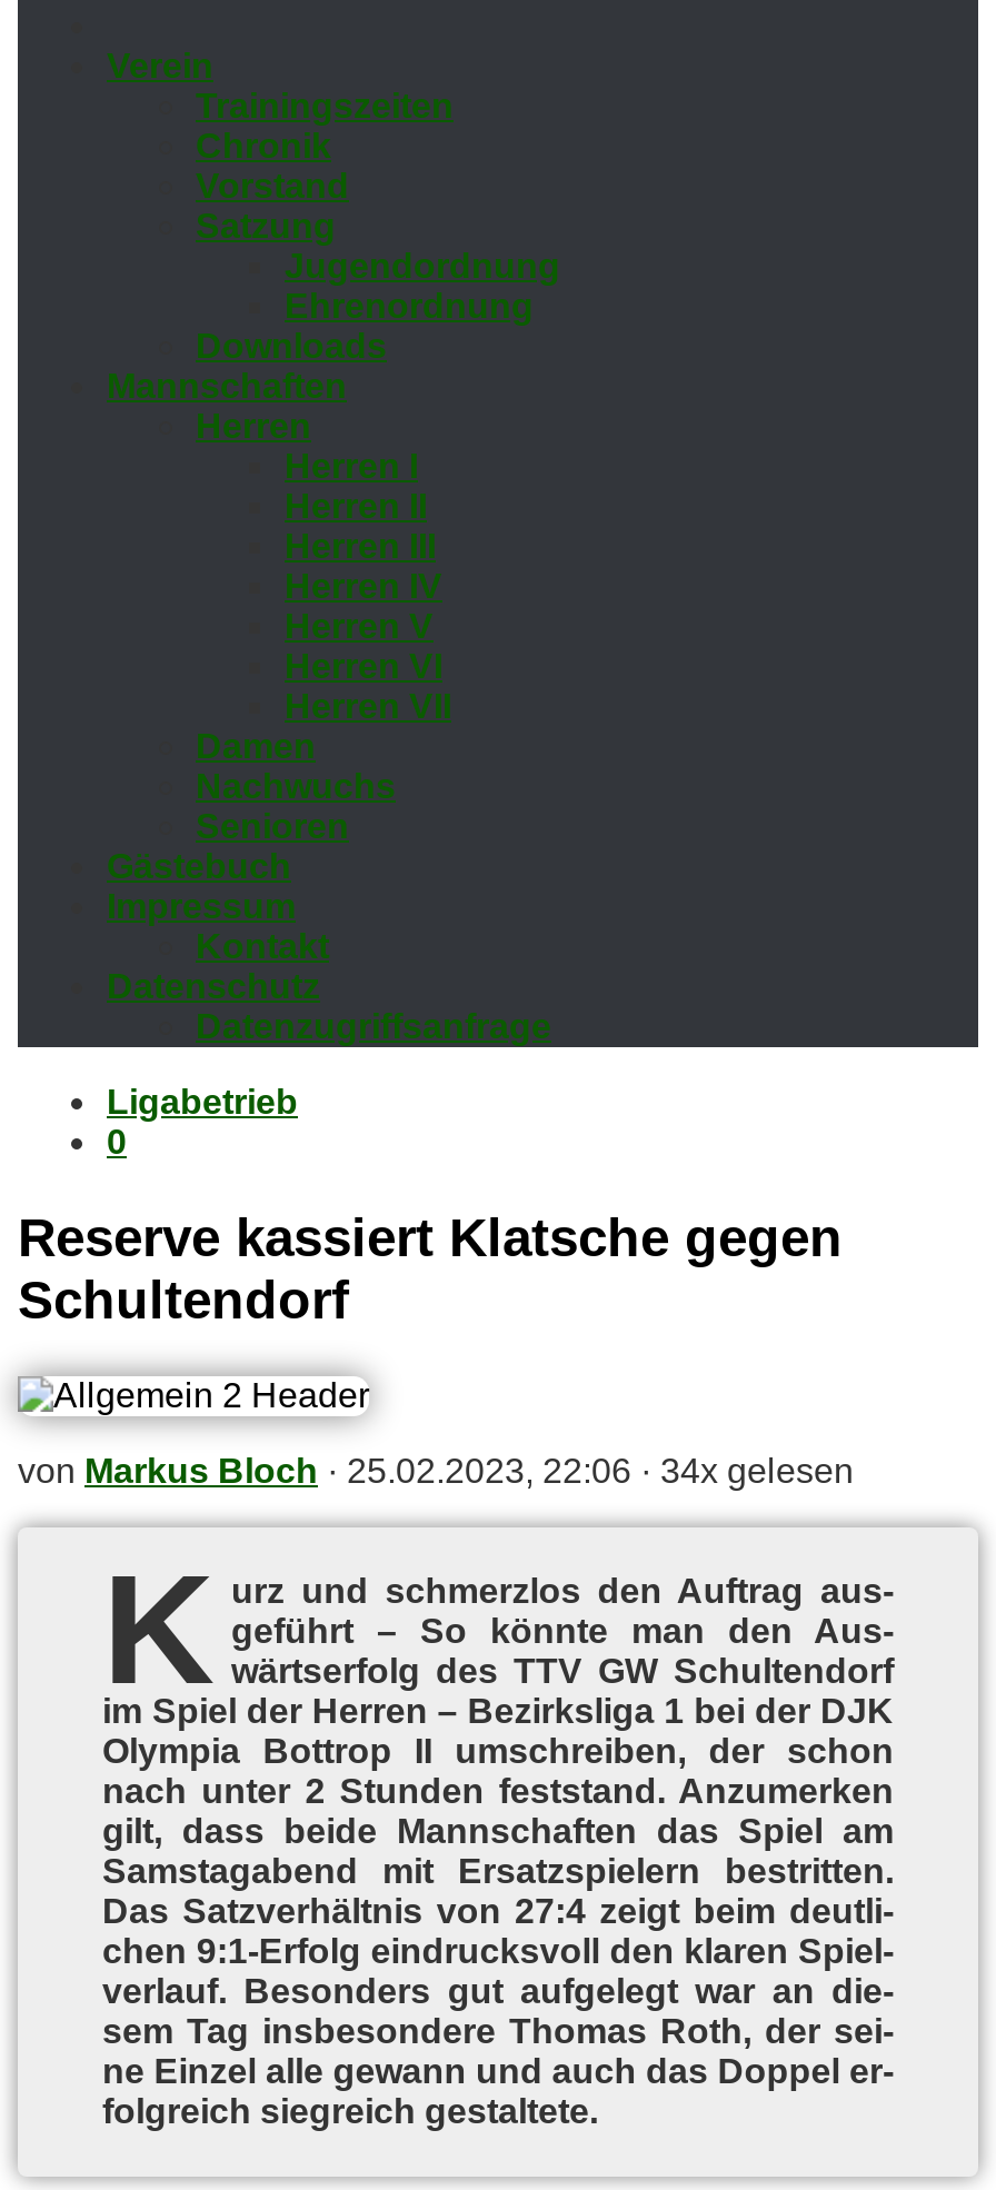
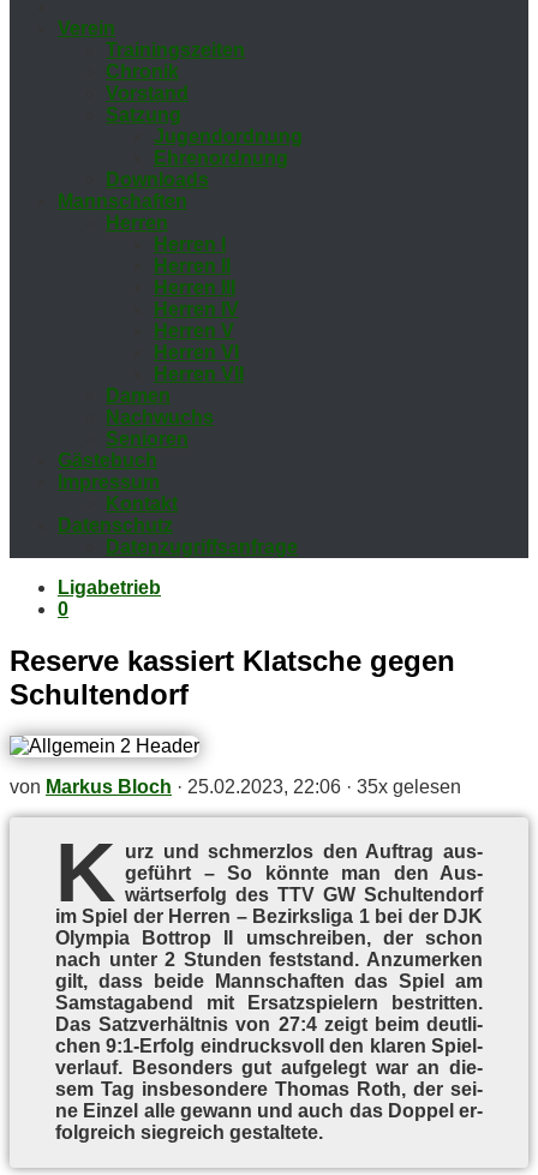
- von Markus Bloch · 25.02.2023, 22:06 · 34x gelesen
+ von Markus Bloch · 25.02.2023, 22:06 · 35x gelesen
